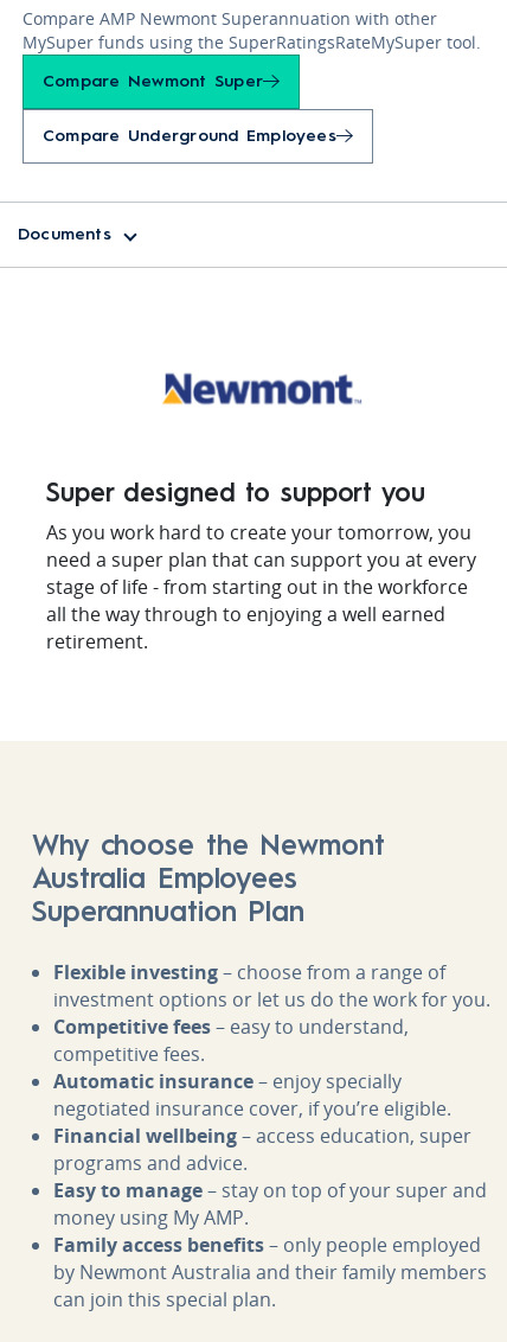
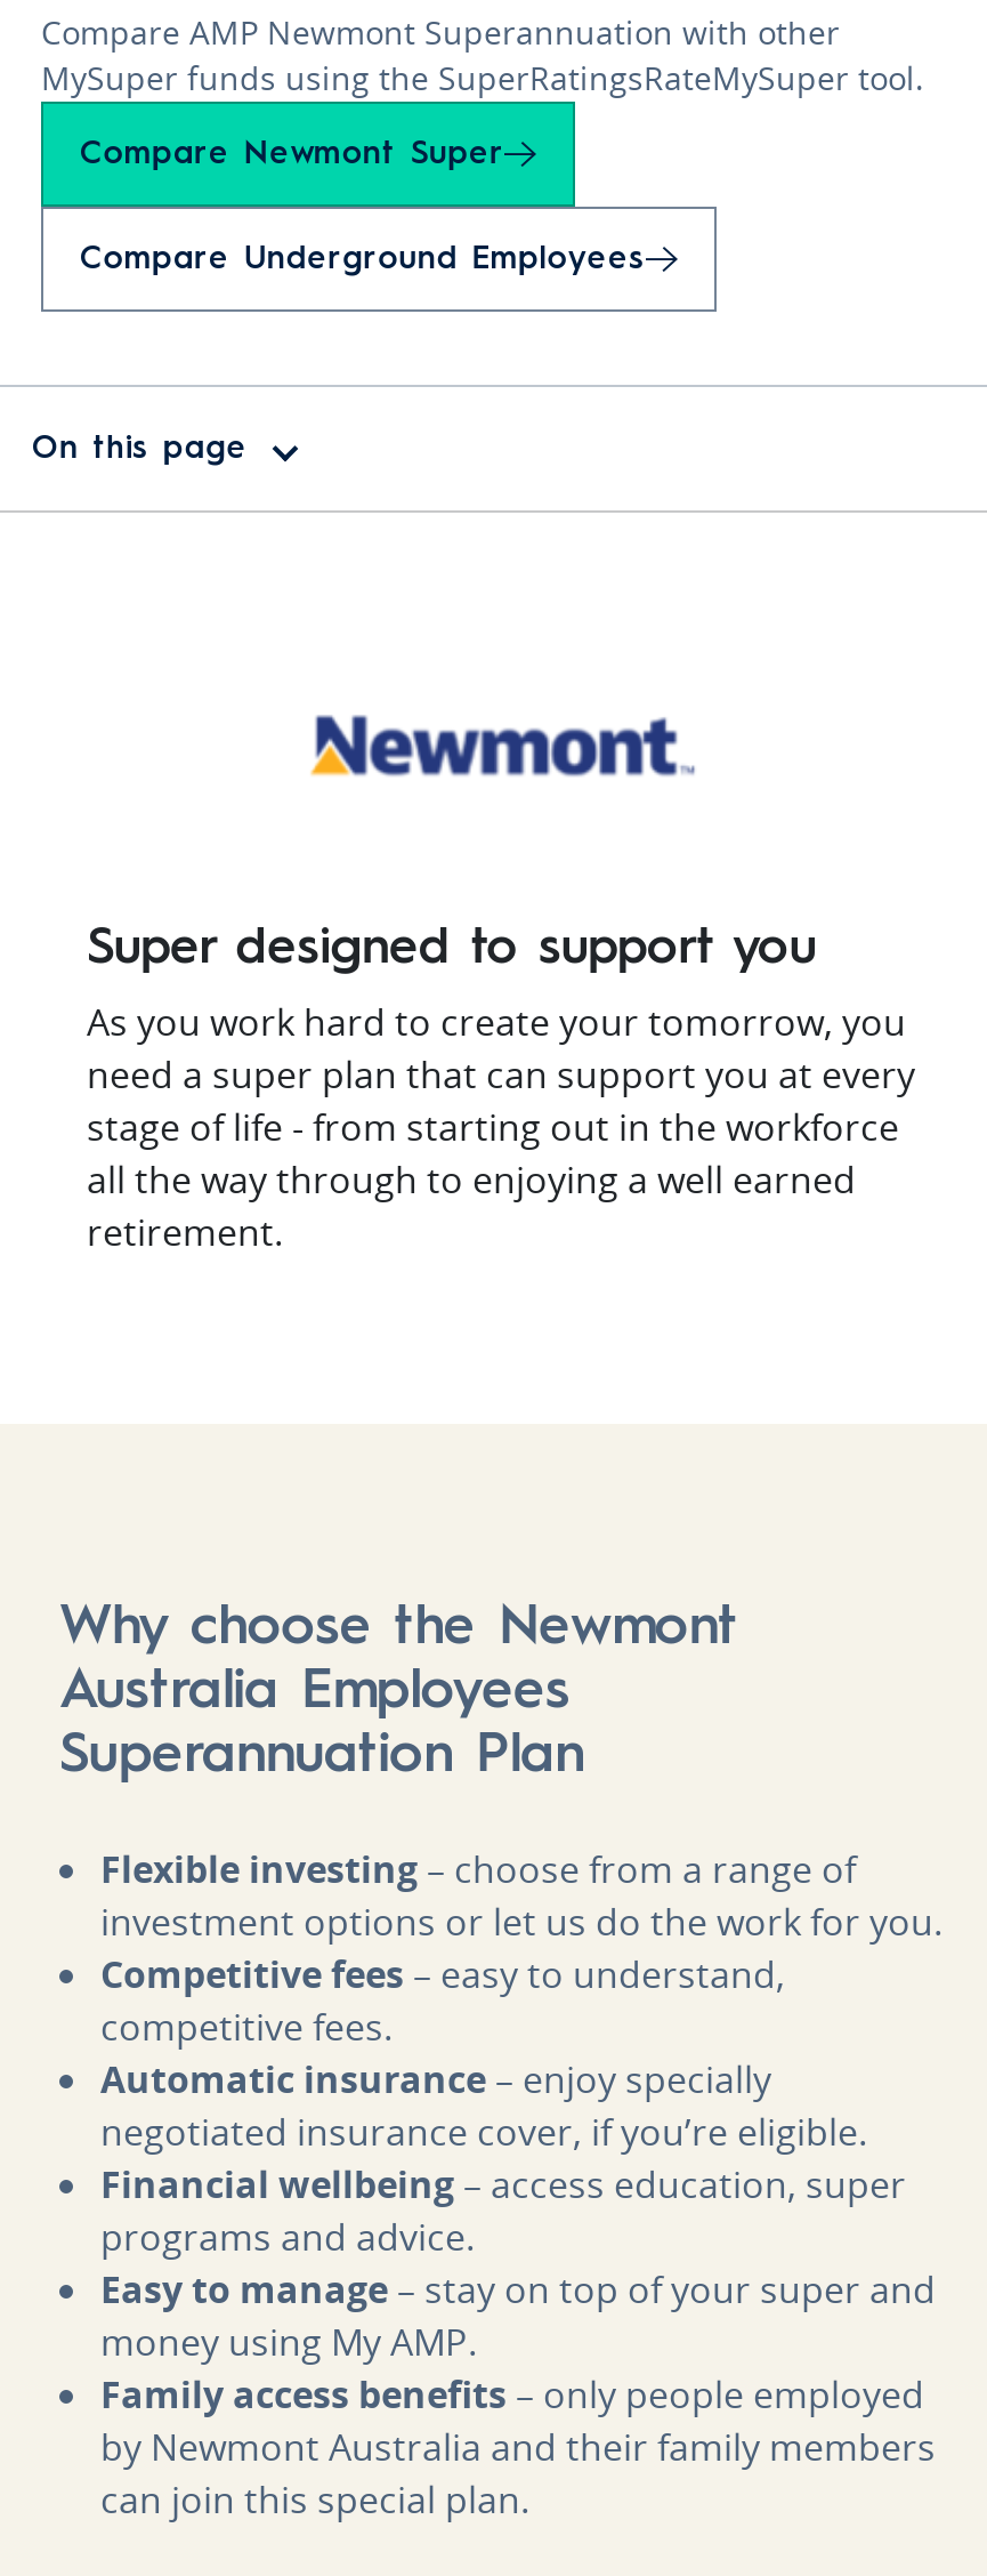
- Documents
+ On this page
